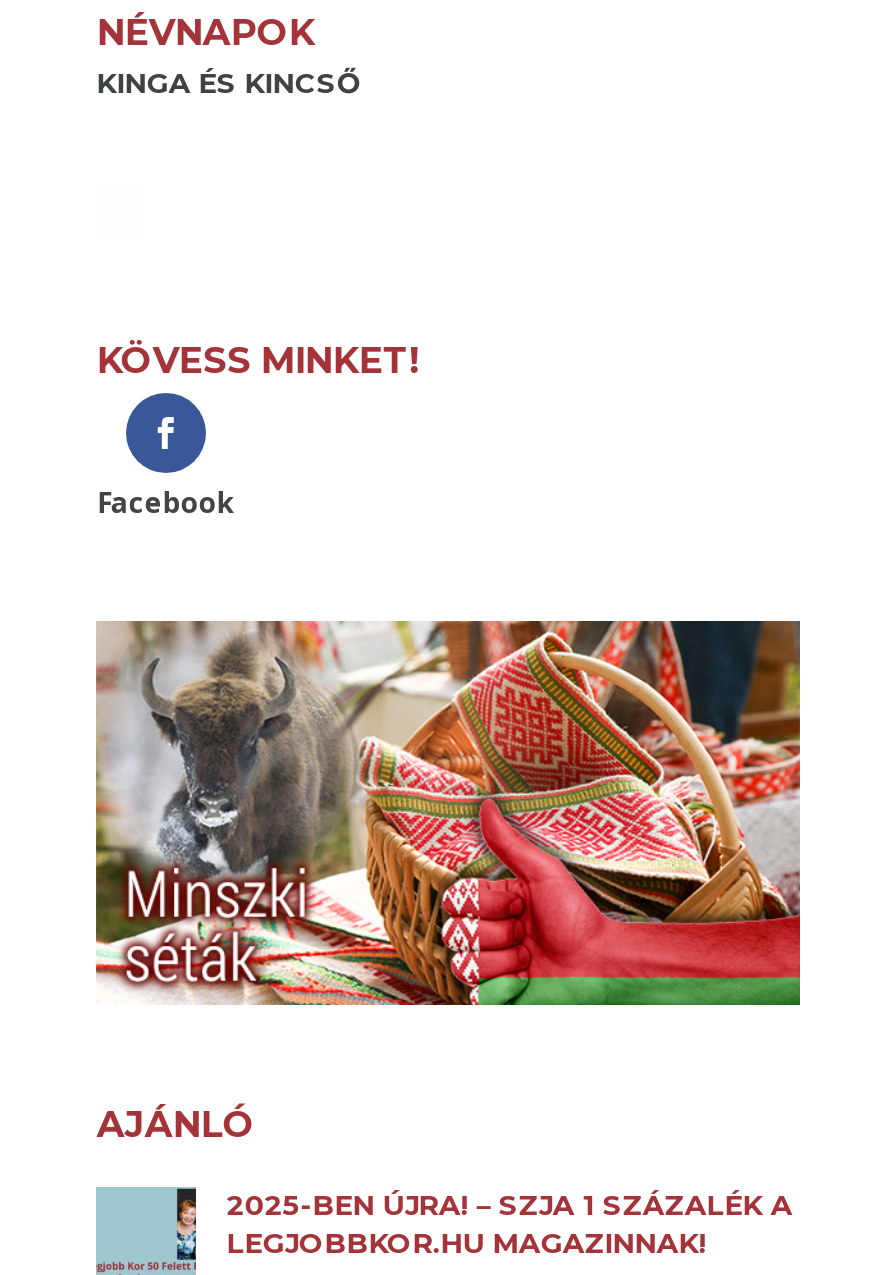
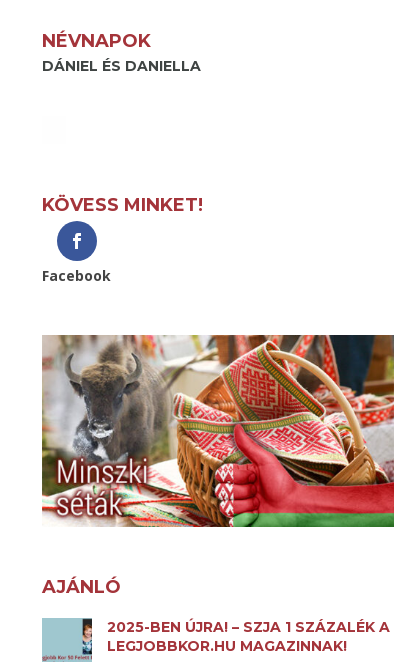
- KINGA ÉS KINCSŐ
+ DÁNIEL ÉS DANIELLA
